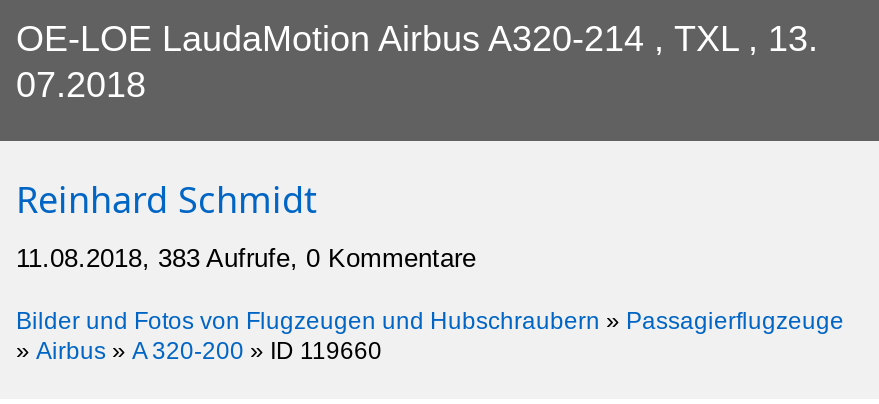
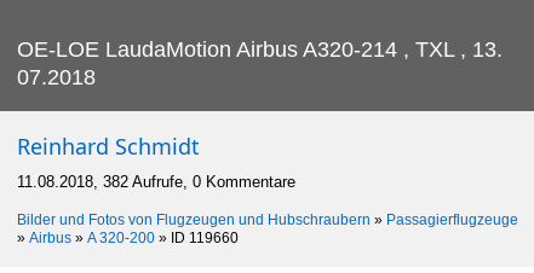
- 11.08.2018, 383 Aufrufe, 0 Kommentare
+ 11.08.2018, 382 Aufrufe, 0 Kommentare
